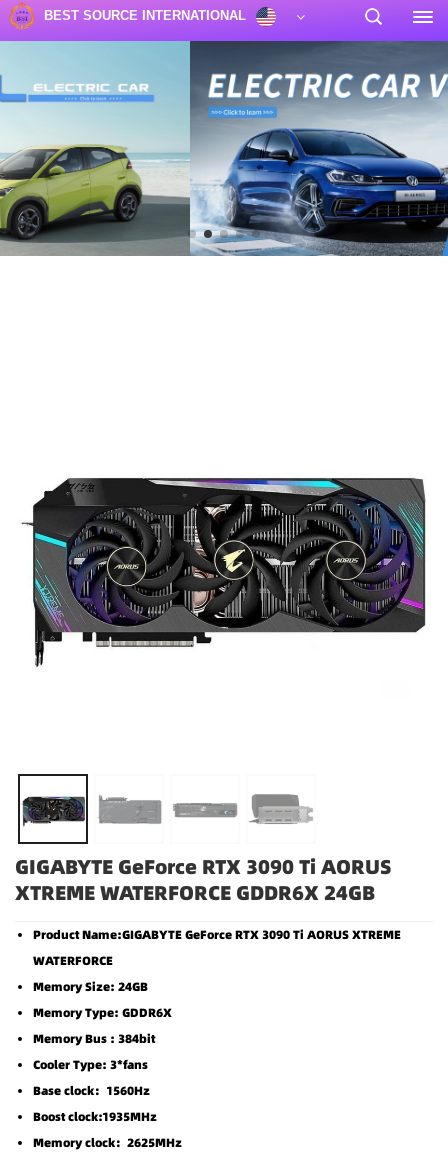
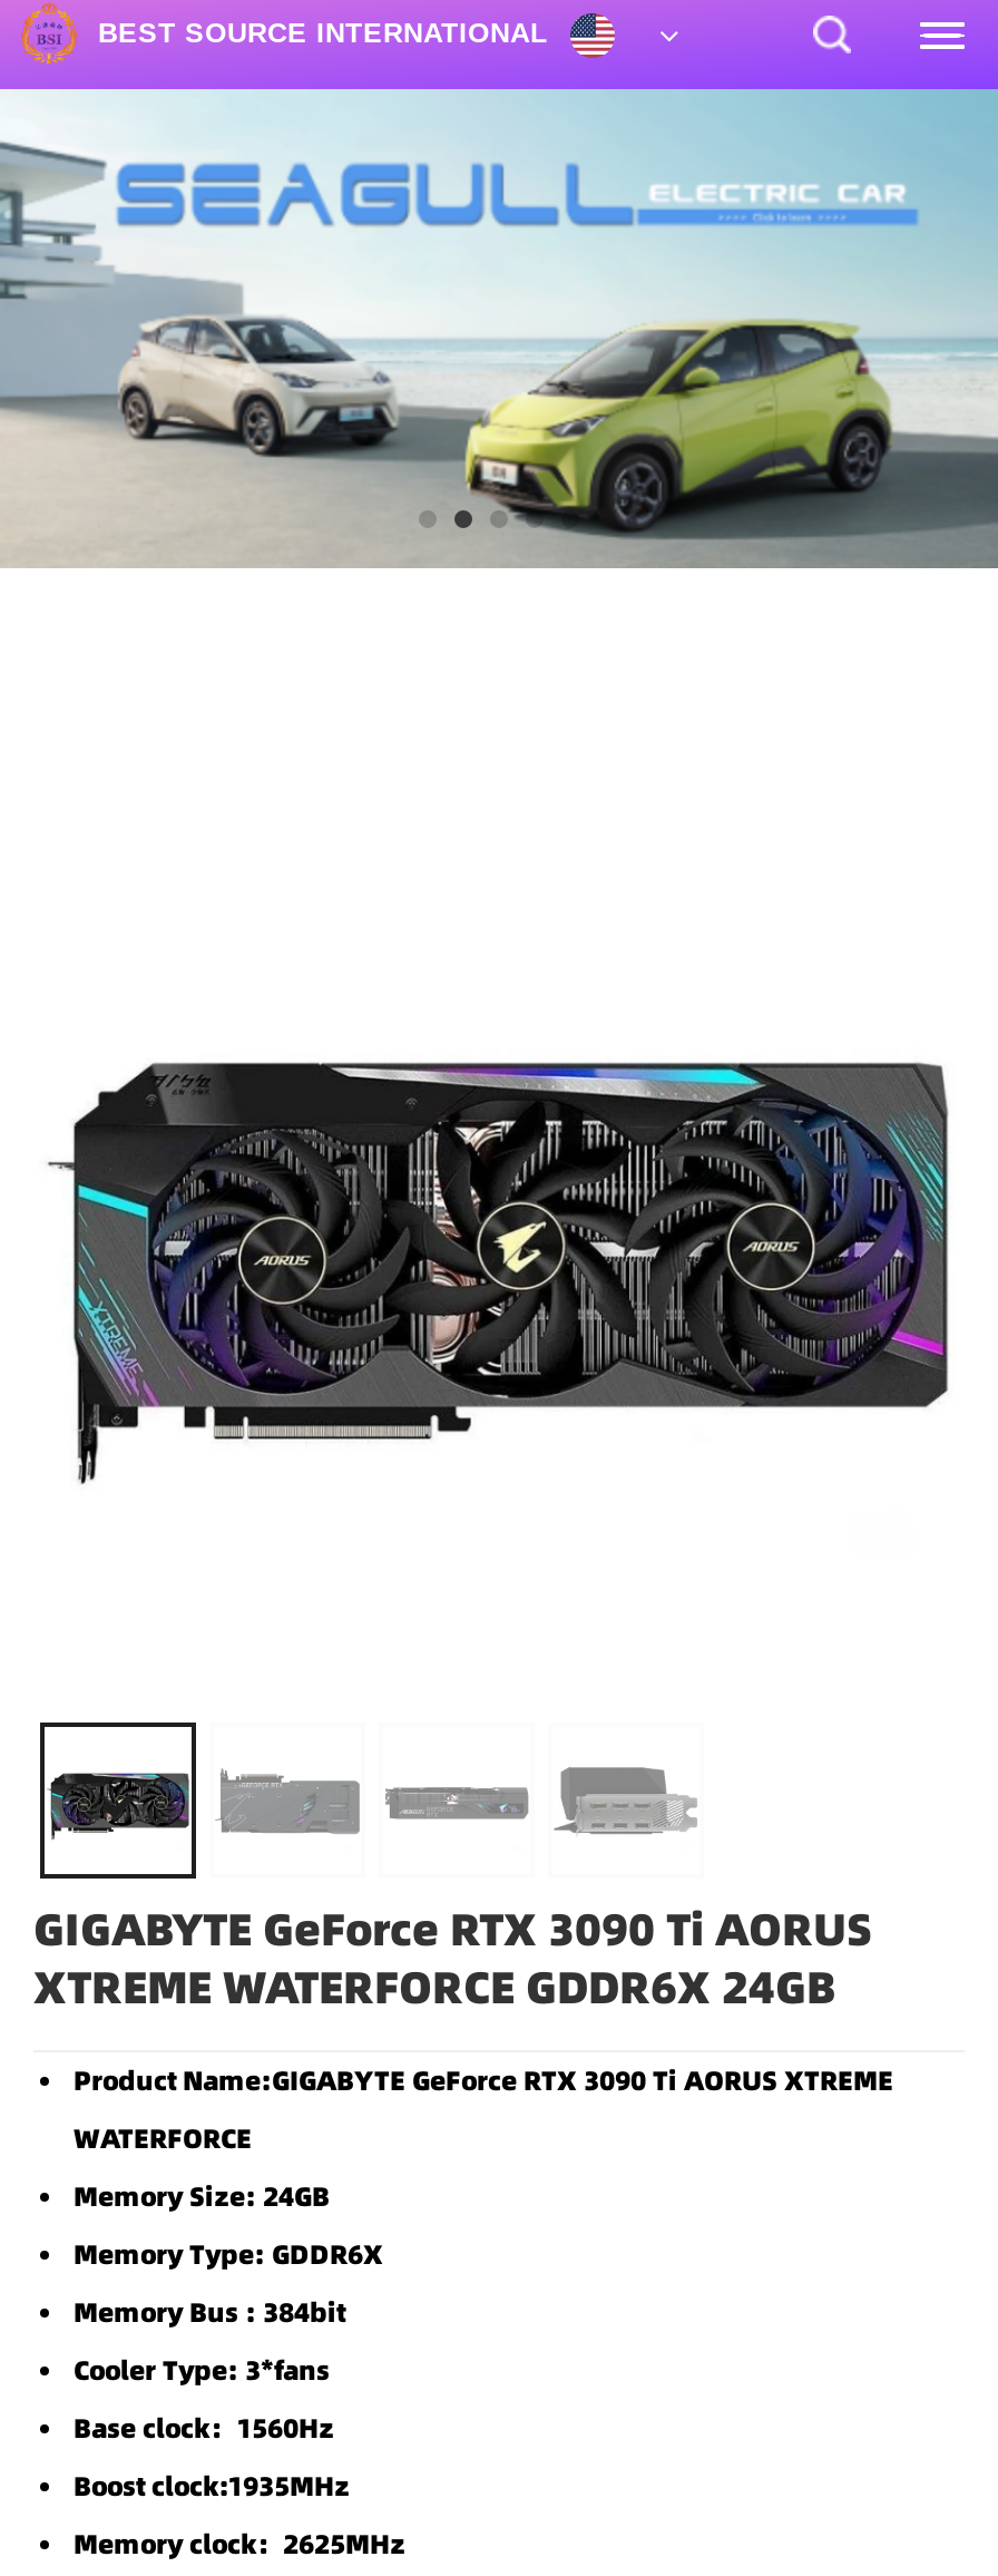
- [image]
+ [image]
